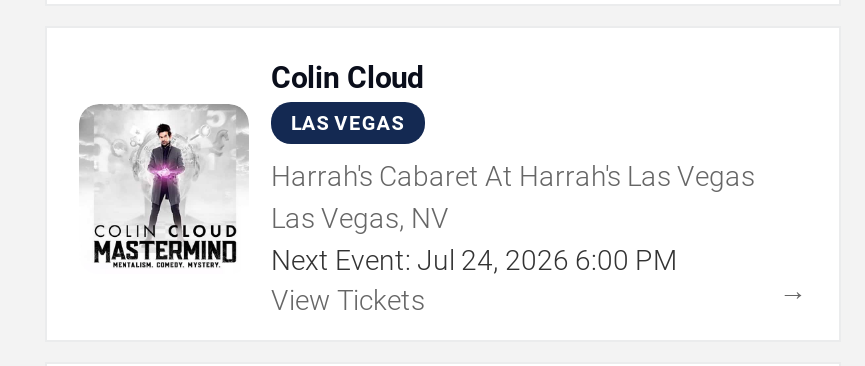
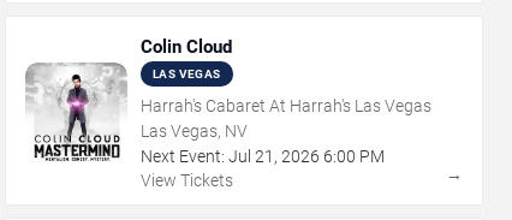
- Next Event: Jul 24, 2026 6:00 PM
+ Next Event: Jul 21, 2026 6:00 PM
